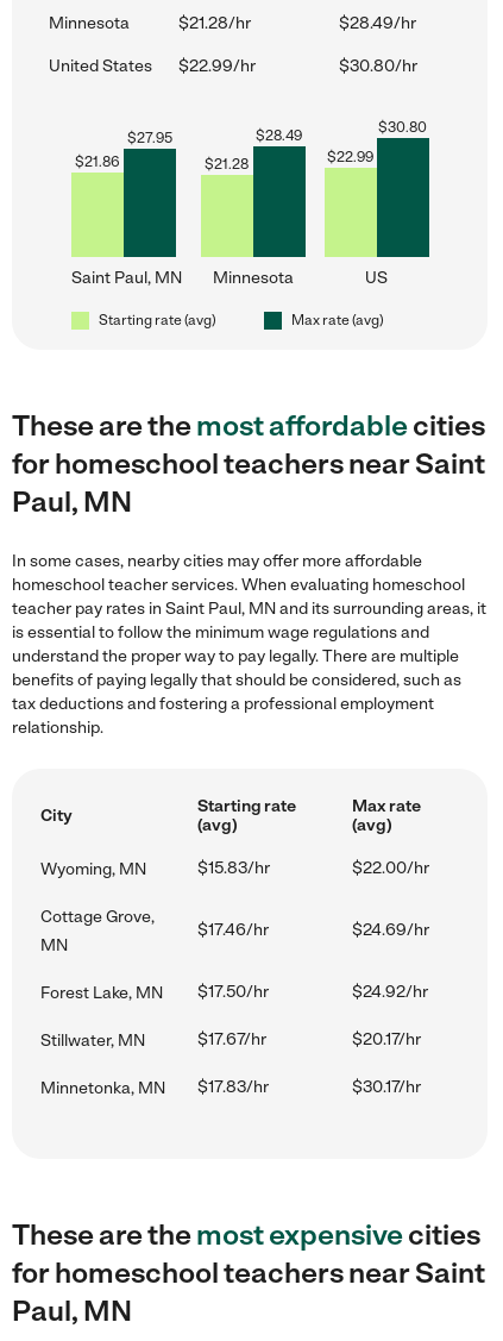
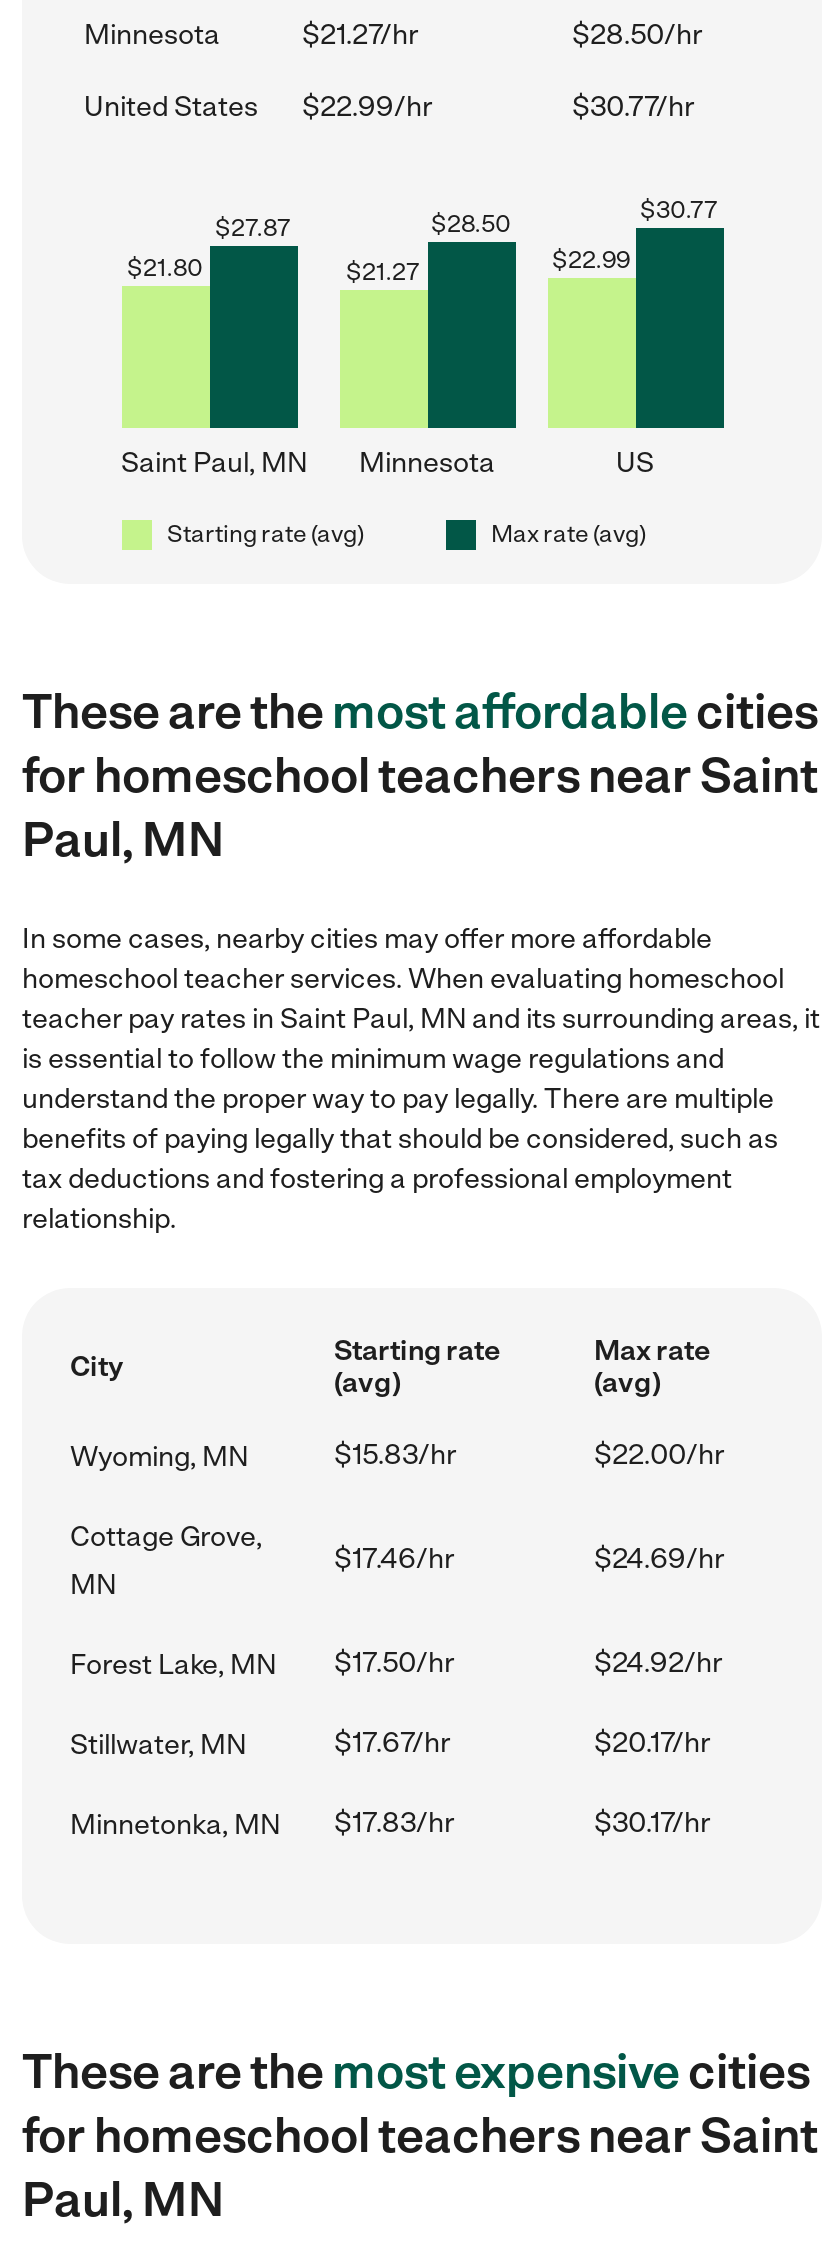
- $21.28/hr
- $28.49/hr
+ $21.27/hr
+ $28.50/hr

- $30.80/hr
+ $30.77/hr

- $30.80
+ $30.77

- $27.95
+ $27.87

- $28.49
+ $28.50

- $21.86
+ $21.80

- $21.28
+ $21.27
